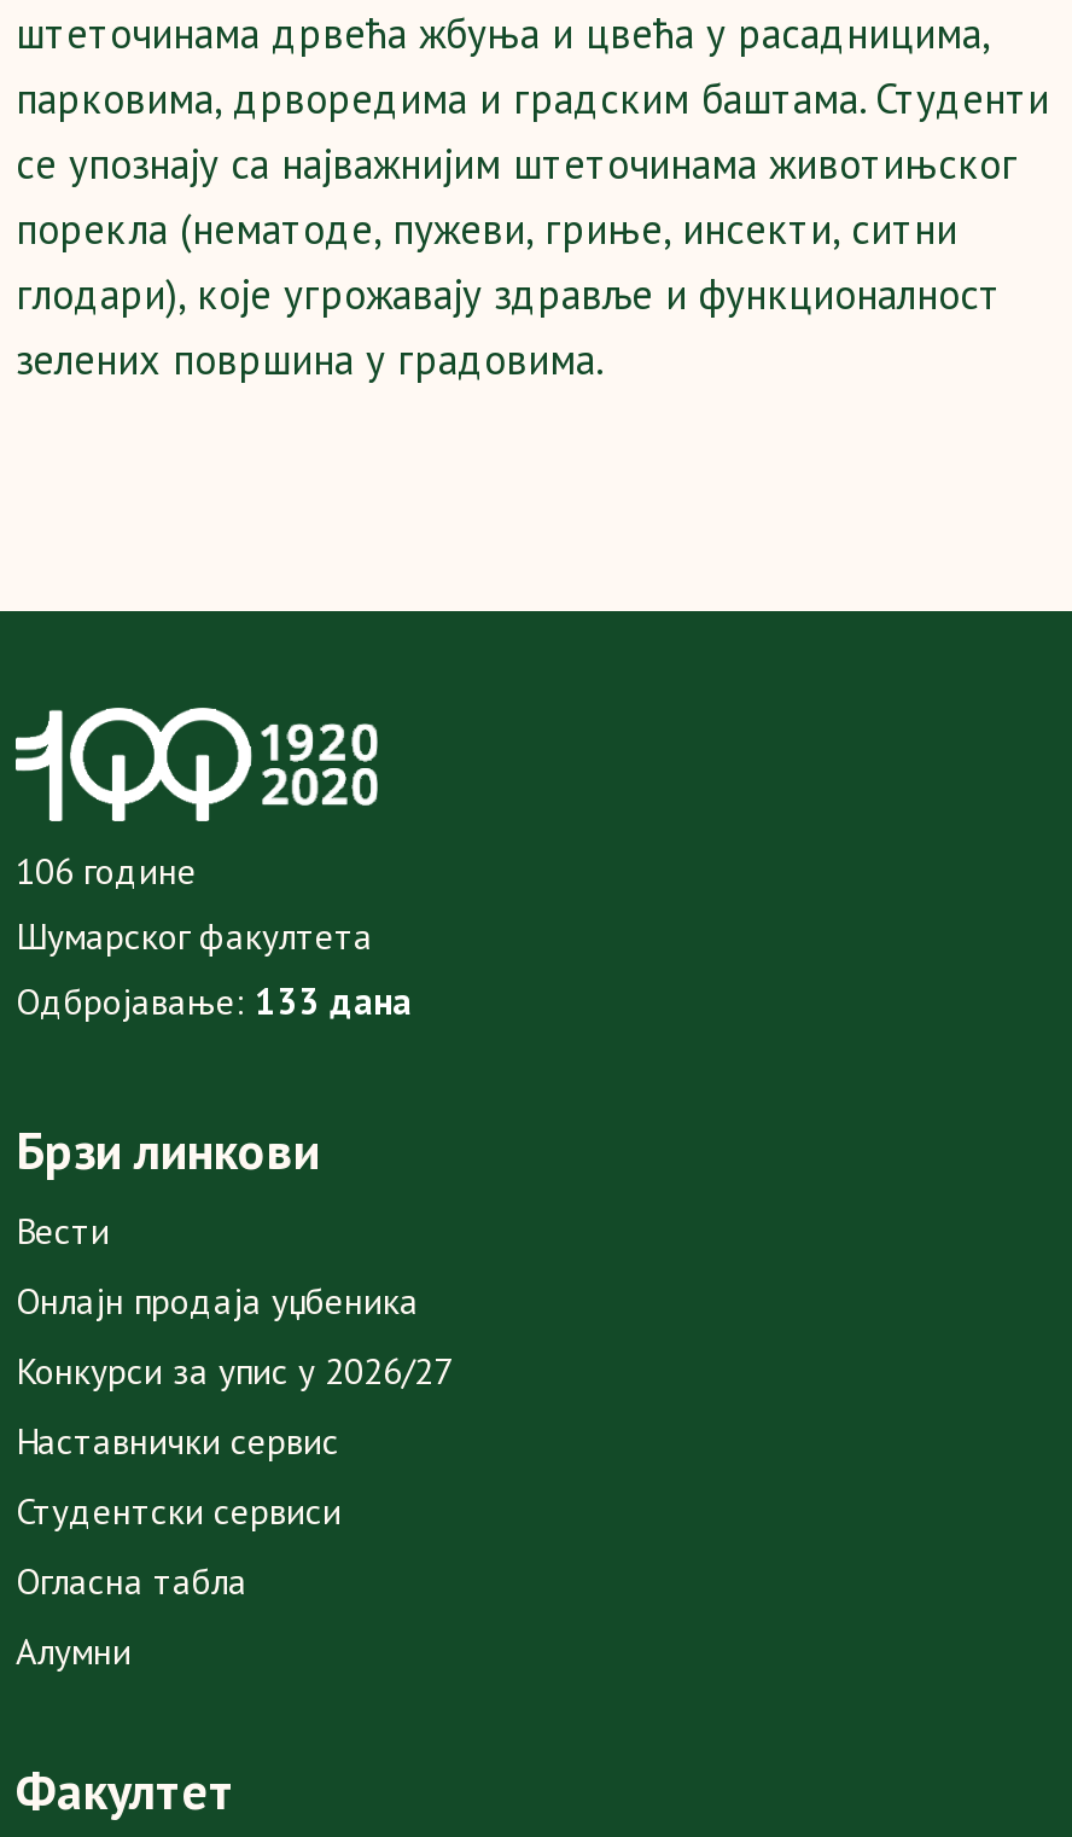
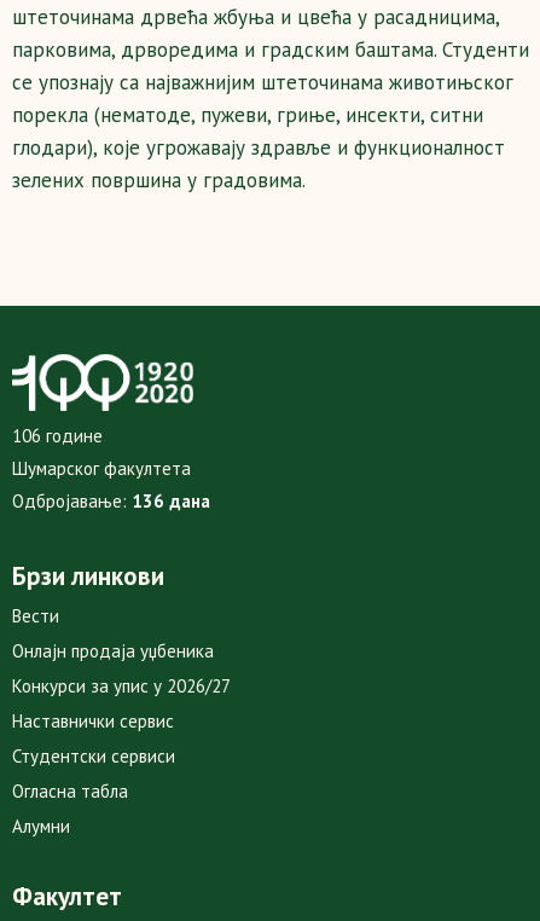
- Одбројавање: 133 дана
+ Одбројавање: 136 дана
